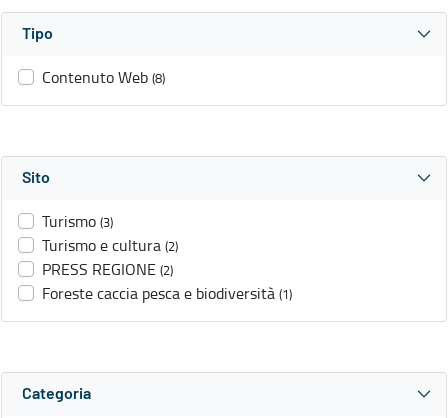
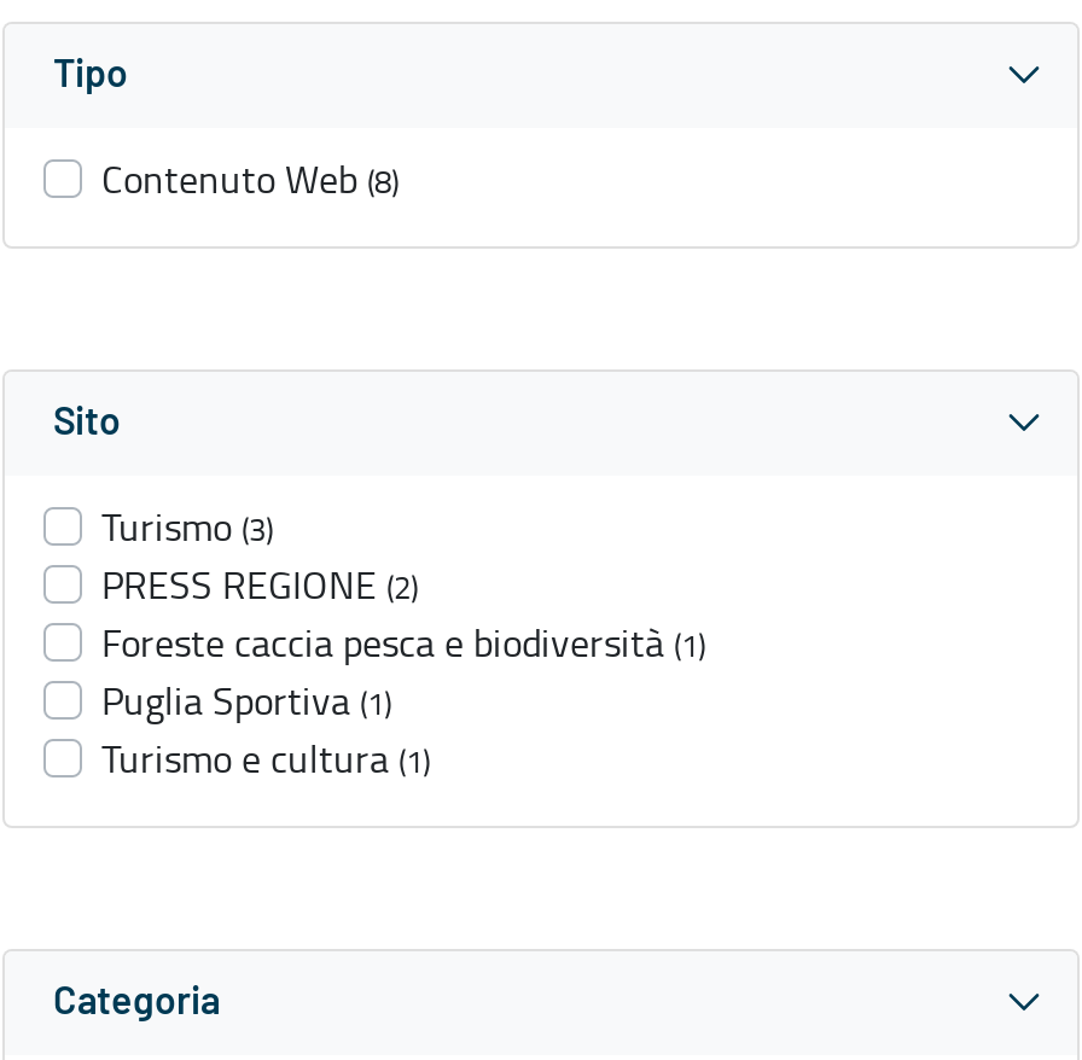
- Turismo e cultura (2)

moved up: PRESS REGIONE (2) | Foreste caccia pesca e biodiversità (1)

+ Puglia Sportiva (1)
+ Turismo e cultura (1)
